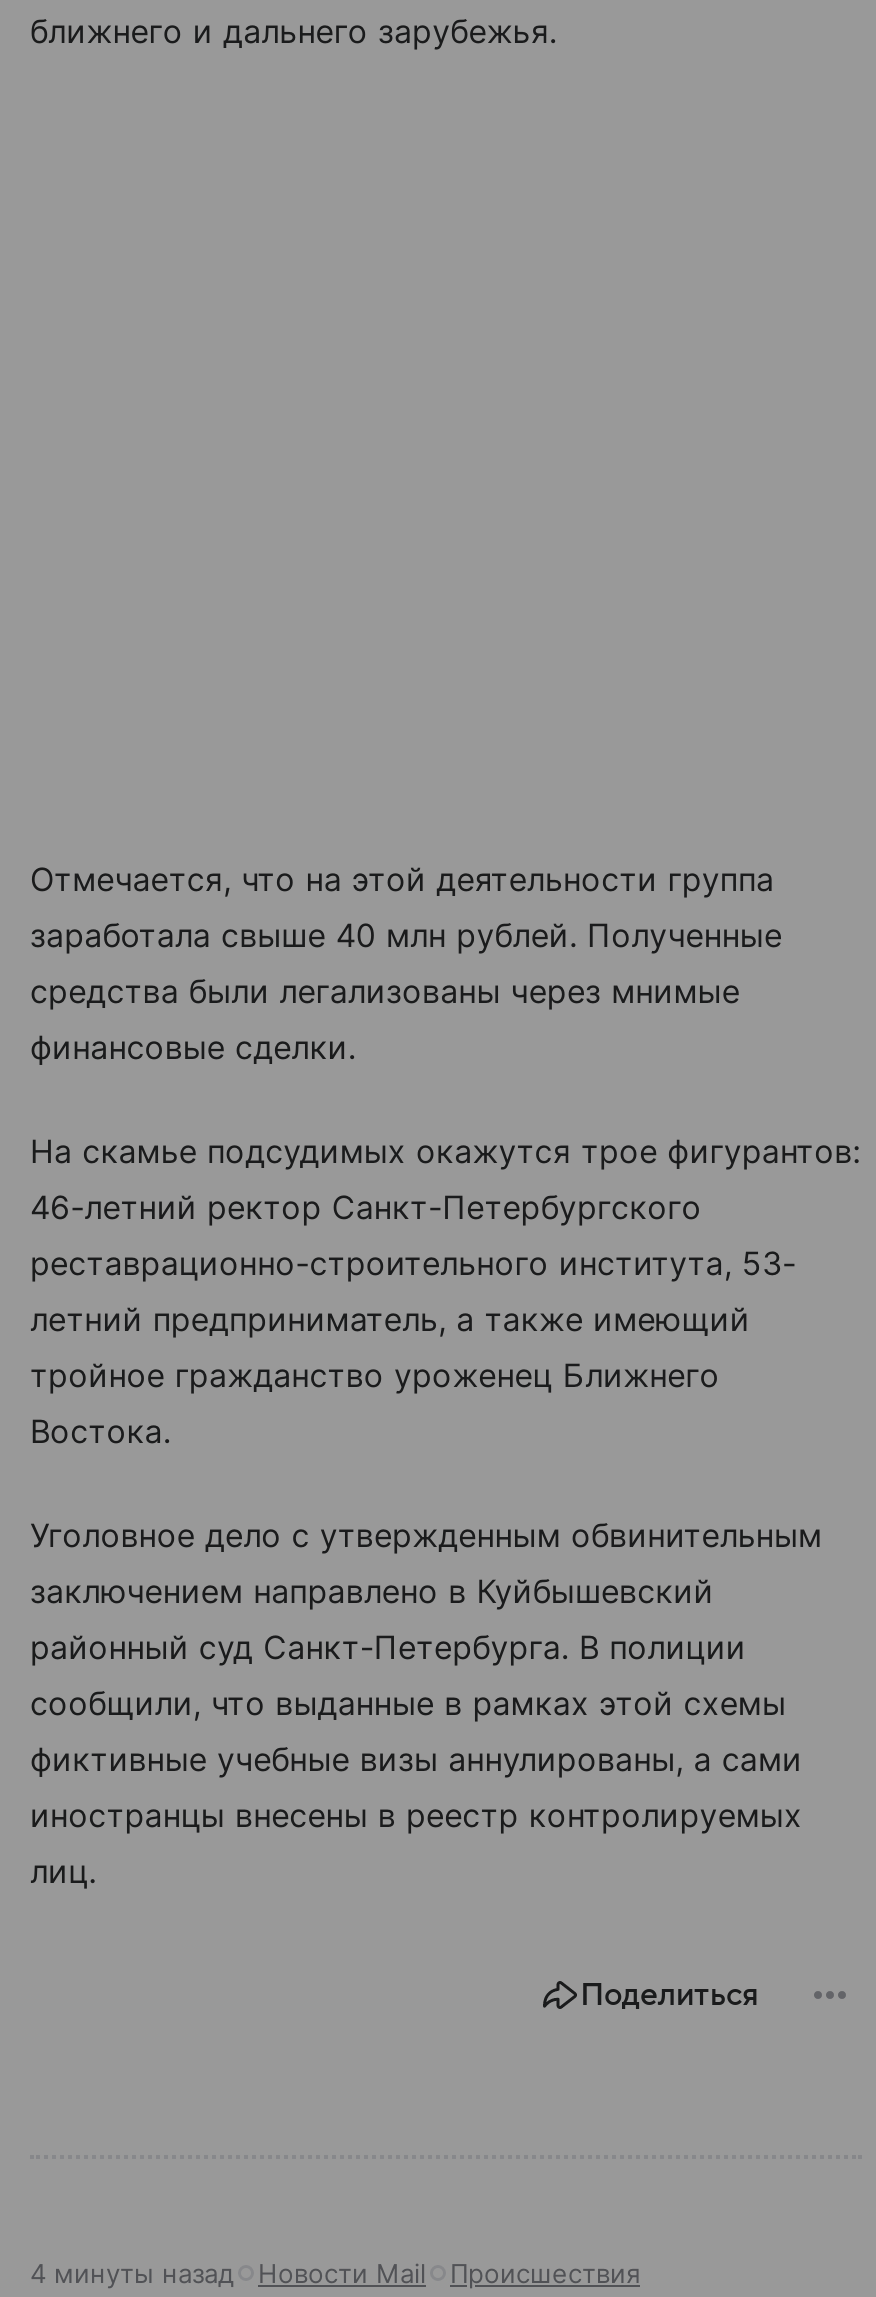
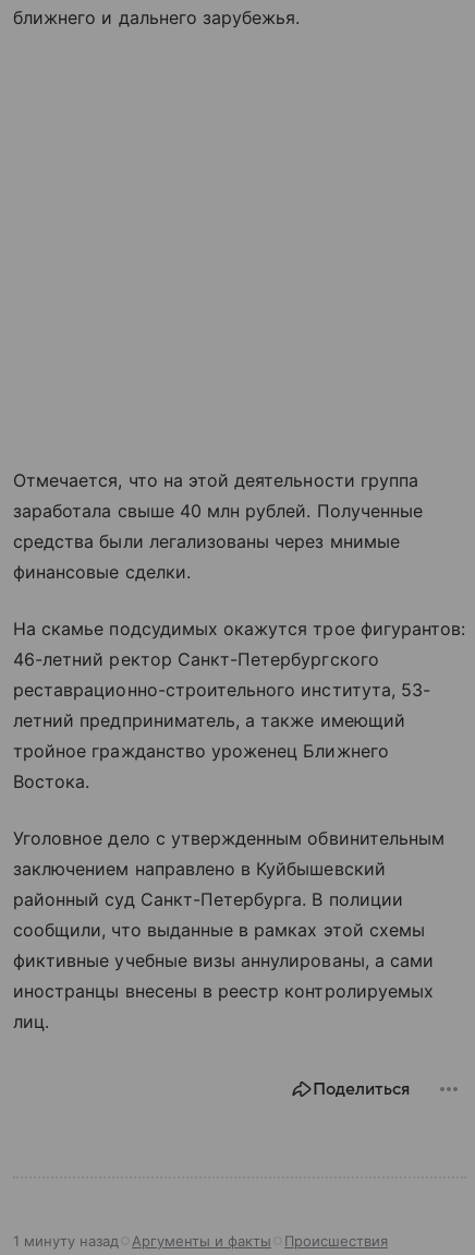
- 4 минуты назад
- Новости Mail
+ 1 минуту назад
+ Аргументы и факты
